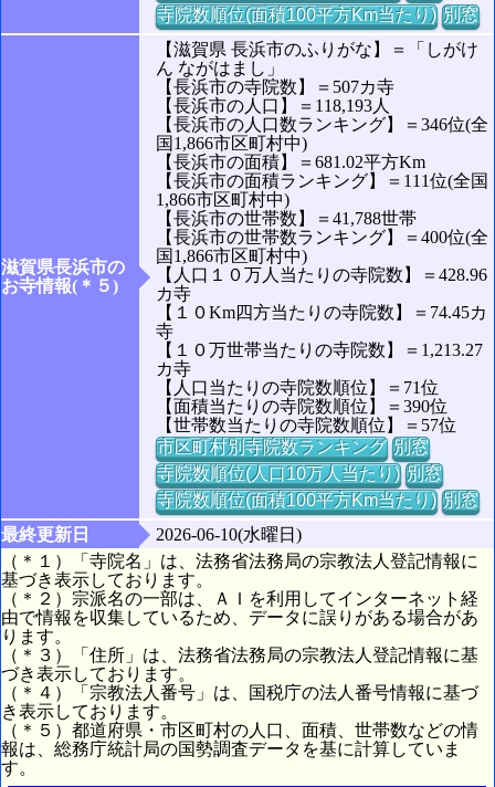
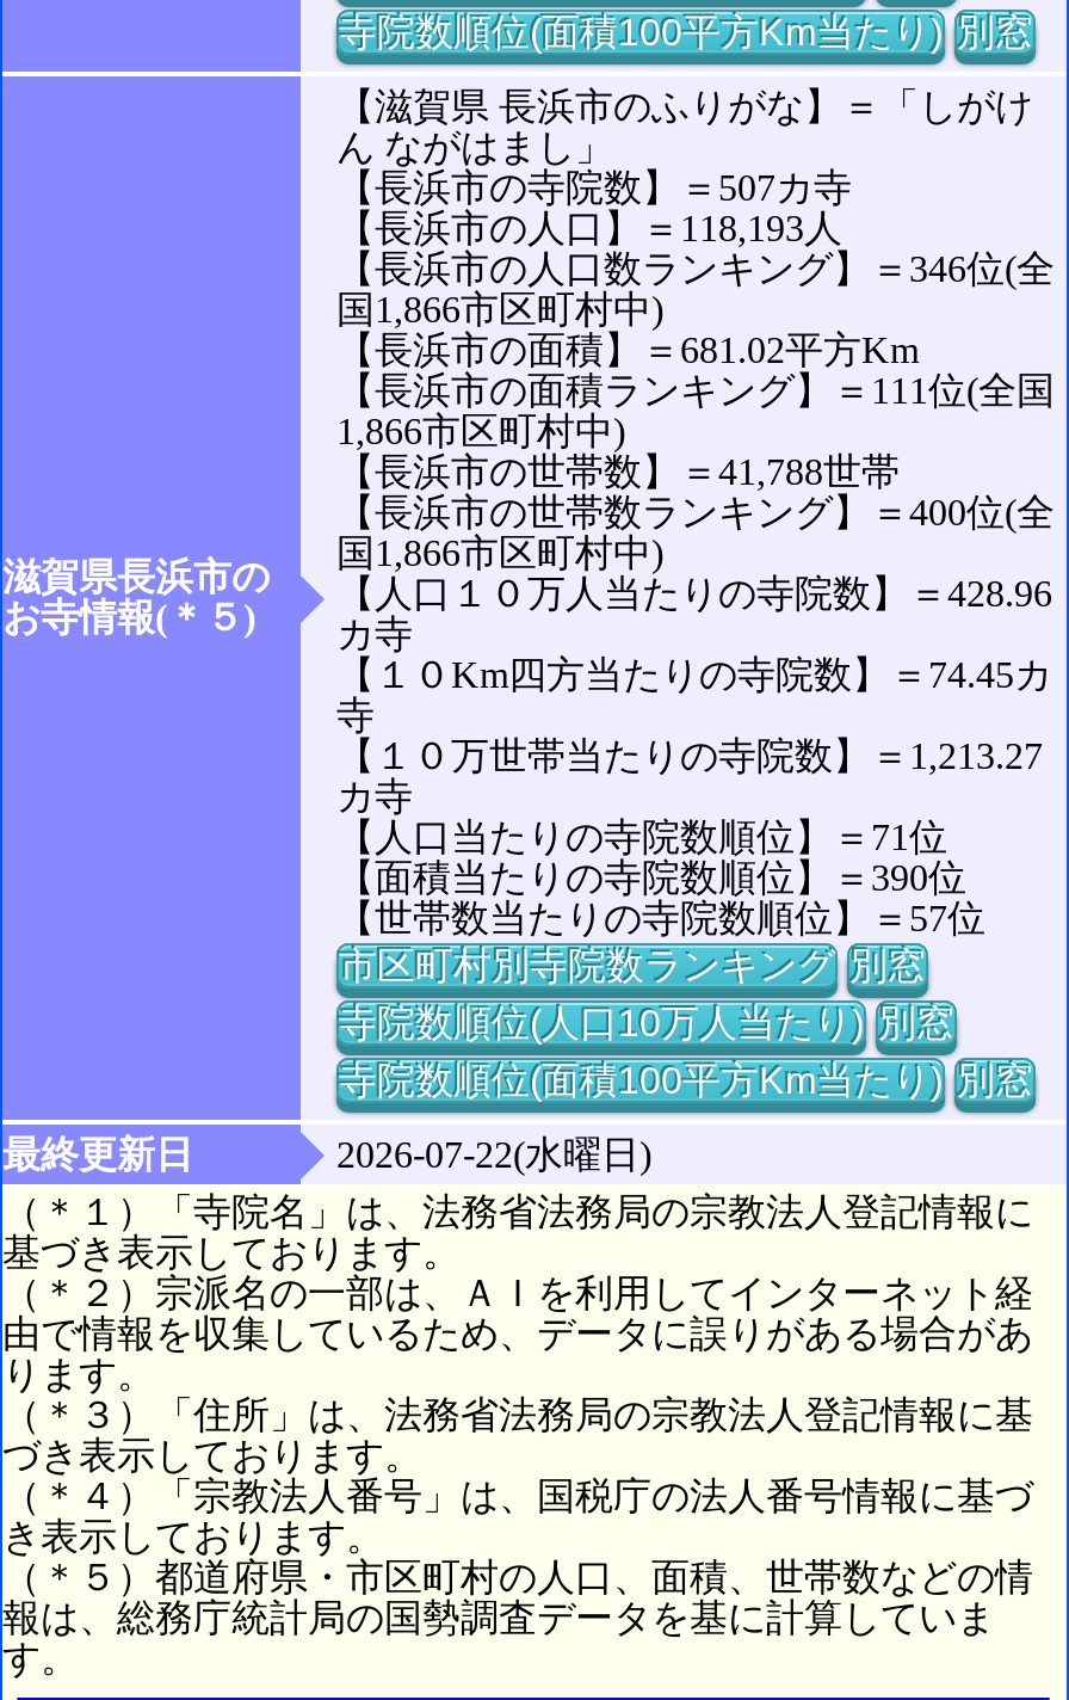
- 2026-06-10(水曜日)
+ 2026-07-22(水曜日)
